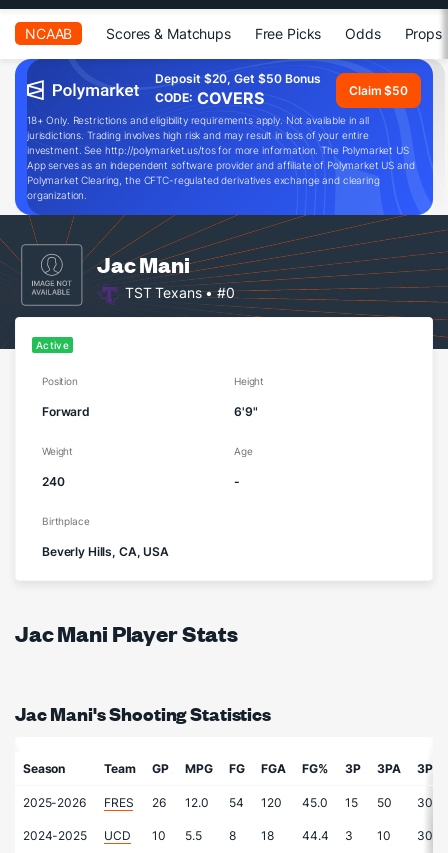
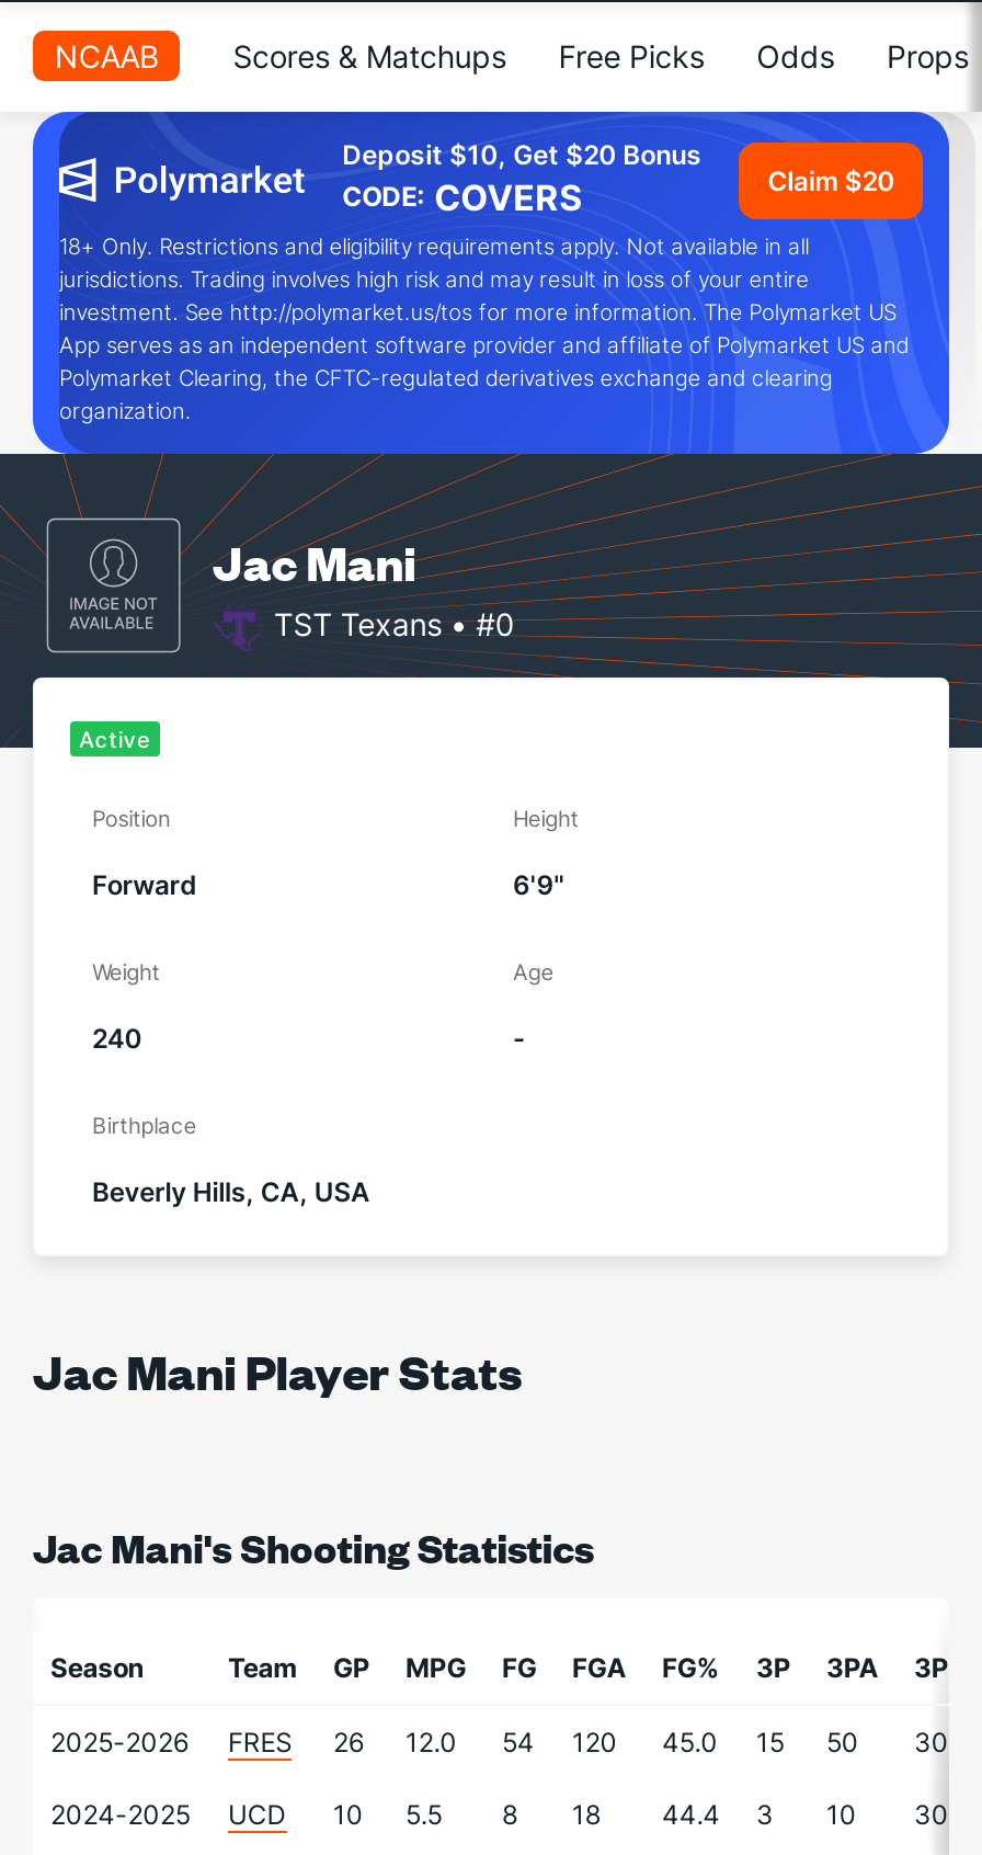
- Deposit $20, Get $50 Bonus
+ Deposit $10, Get $20 Bonus

- Claim $50
+ Claim $20
